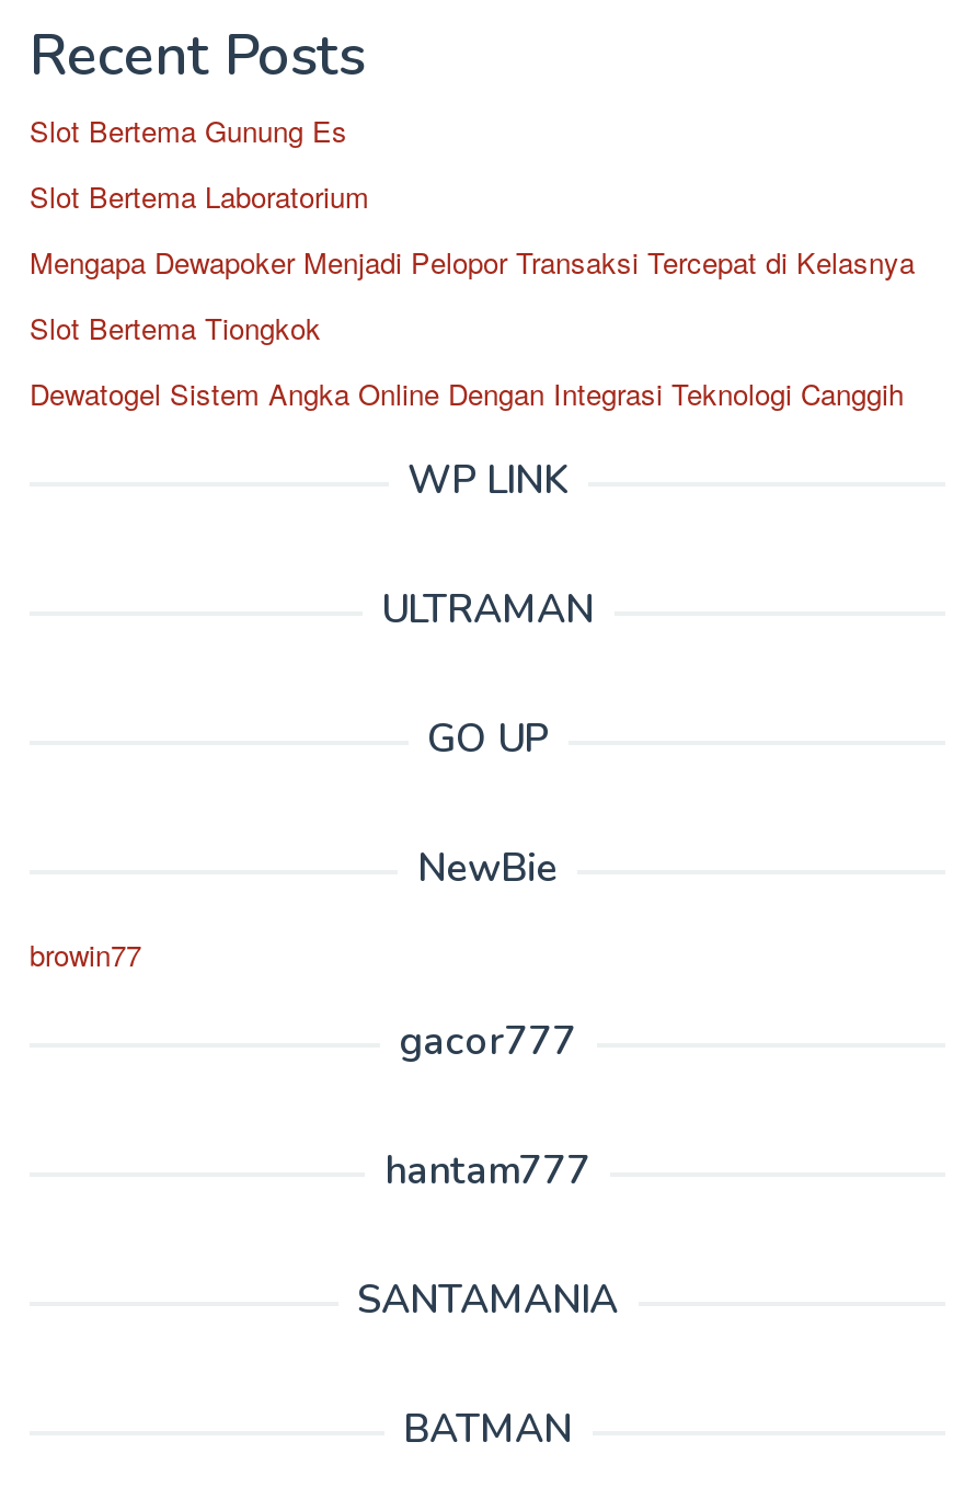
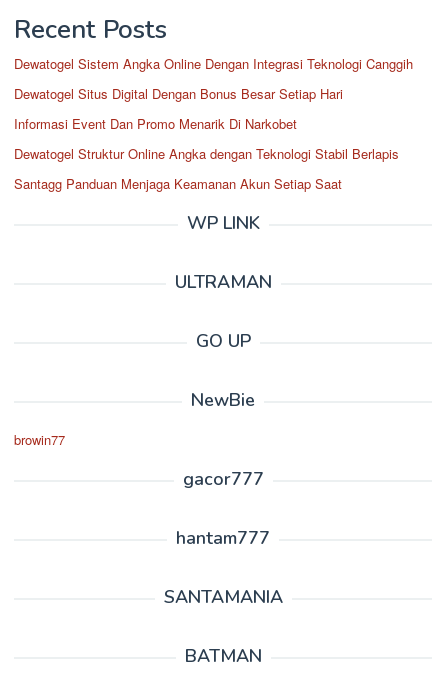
- Slot Bertema Gunung Es
- Slot Bertema Laboratorium
- Mengapa Dewapoker Menjadi Pelopor Transaksi Tercepat di Kelasnya
- Slot Bertema Tiongkok

moved up: Dewatogel Sistem Angka Online Dengan Integrasi Teknologi Canggih

+ Dewatogel Situs Digital Dengan Bonus Besar Setiap Hari
+ Informasi Event Dan Promo Menarik Di Narkobet
+ Dewatogel Struktur Online Angka dengan Teknologi Stabil Berlapis
+ Santagg Panduan Menjaga Keamanan Akun Setiap Saat
